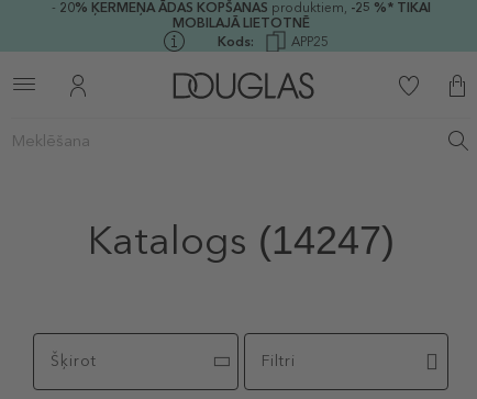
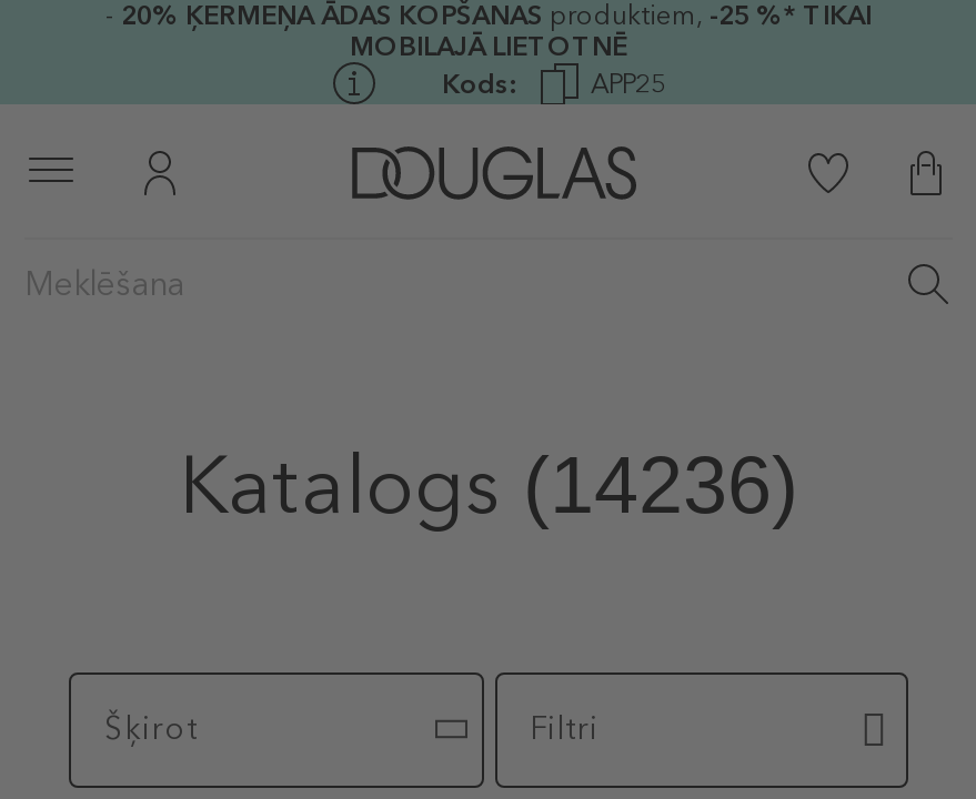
- Katalogs (14247)
+ Katalogs (14236)
